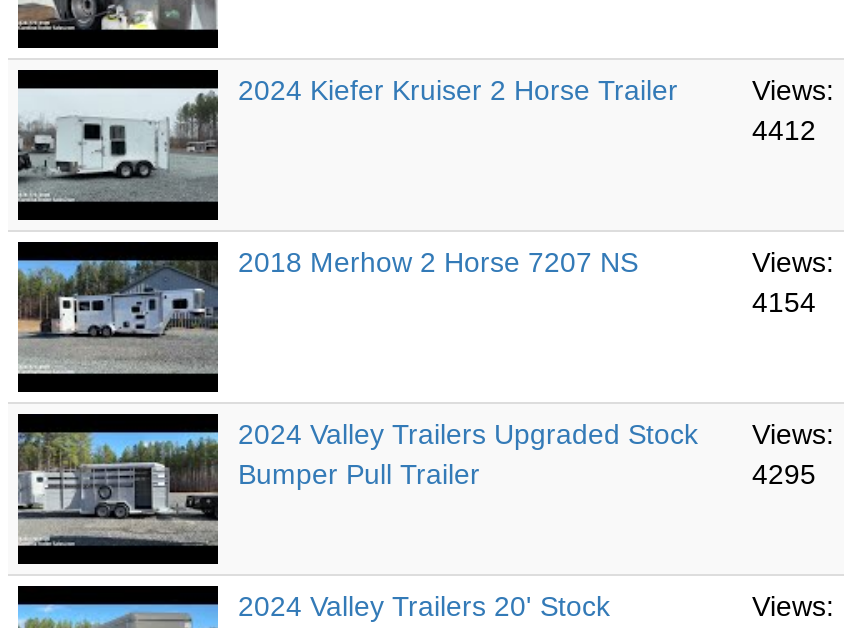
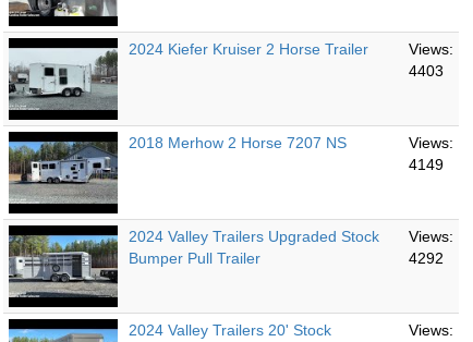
- 4412
+ 4403

- 4154
+ 4149

- 4295
+ 4292
